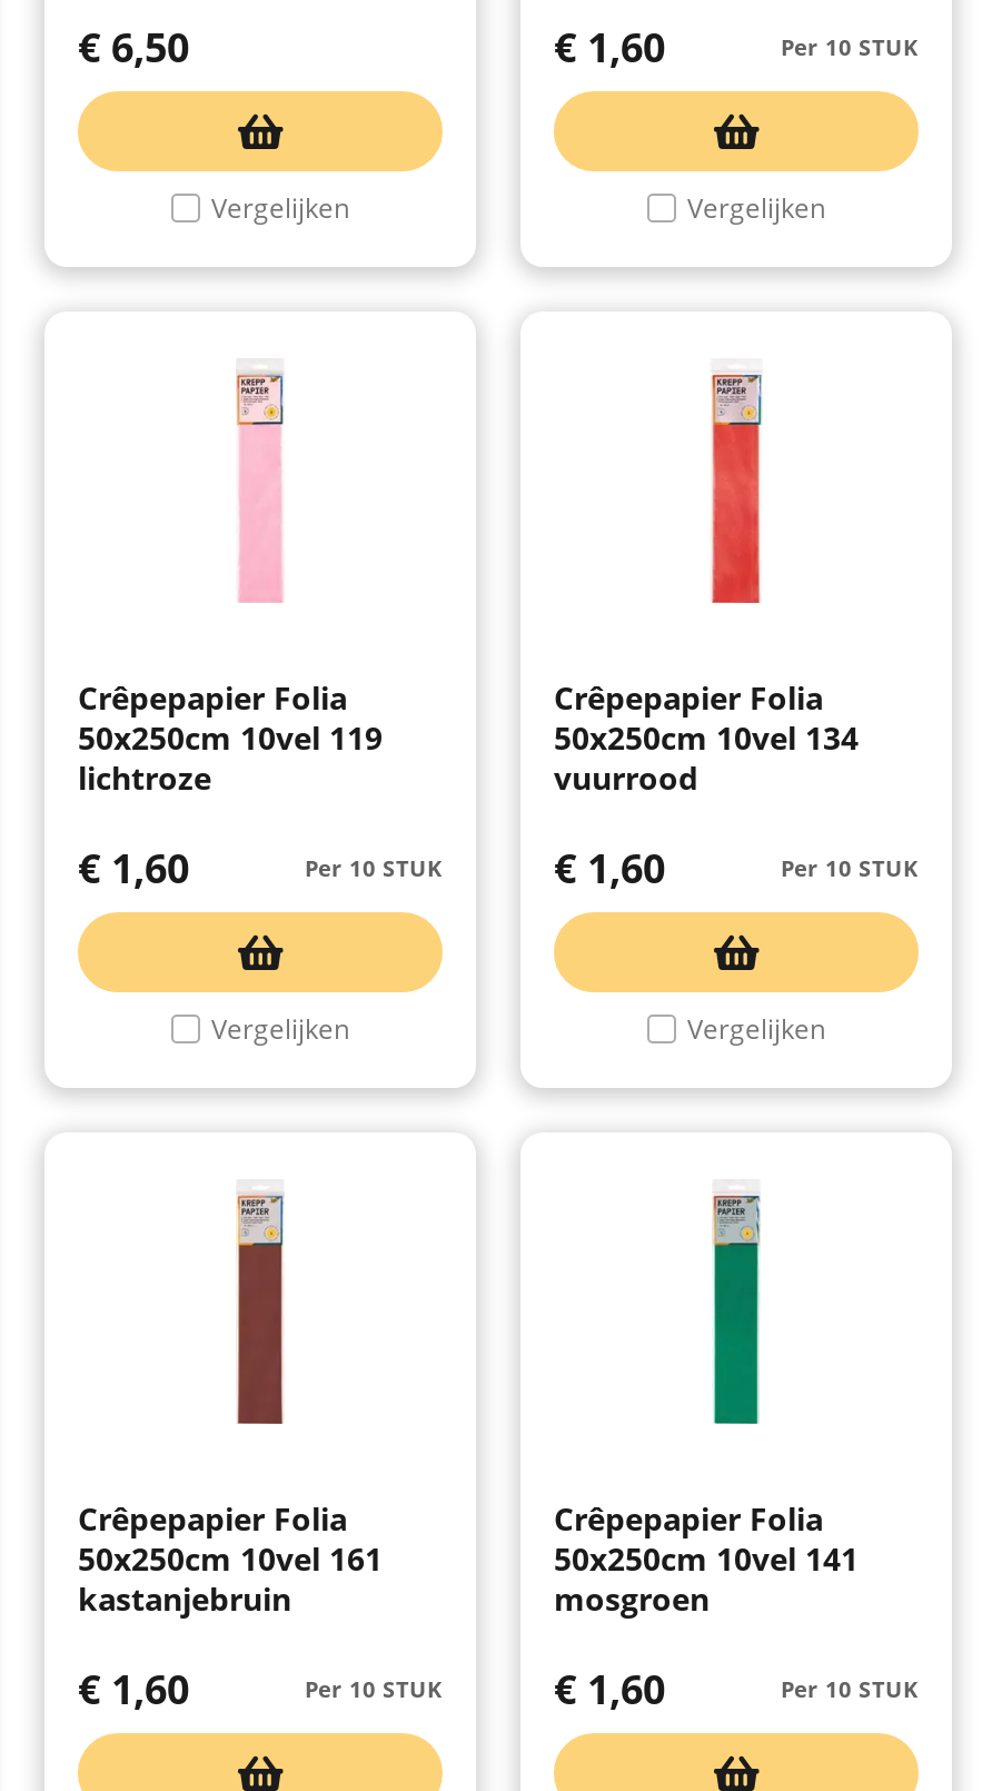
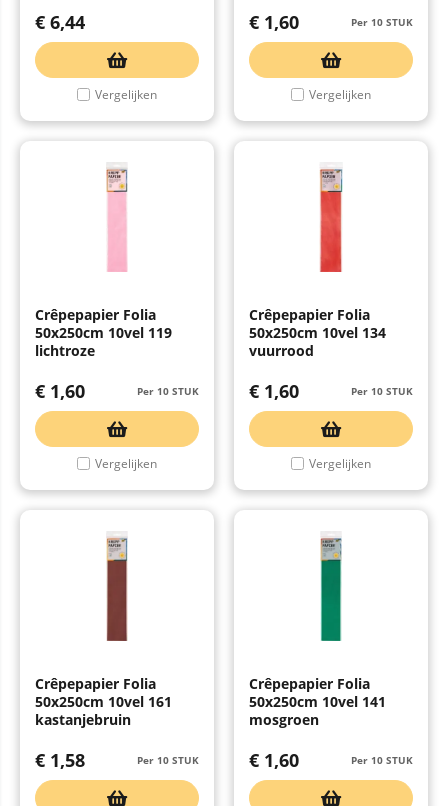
- €6,50
+ €6,44

- €1,60
+ €1,58
